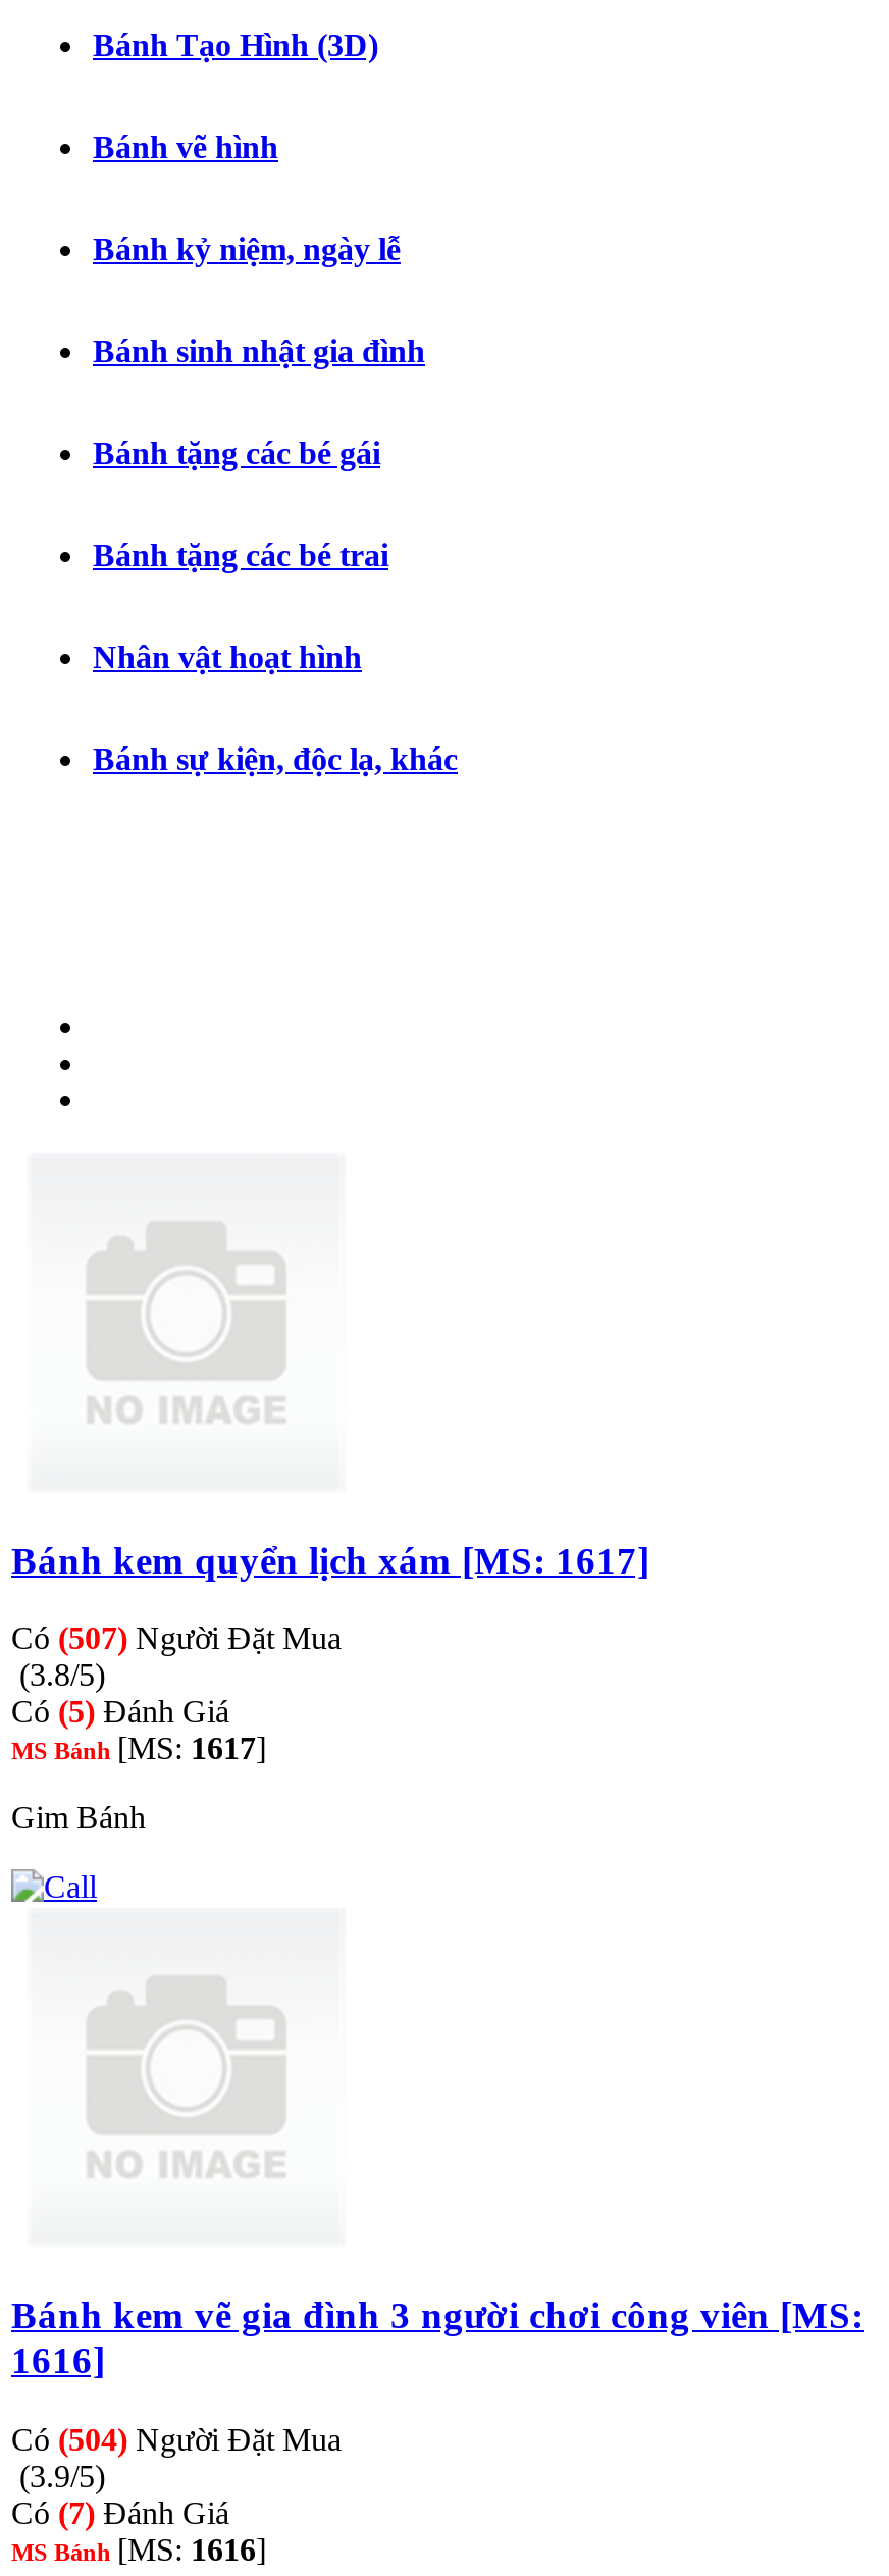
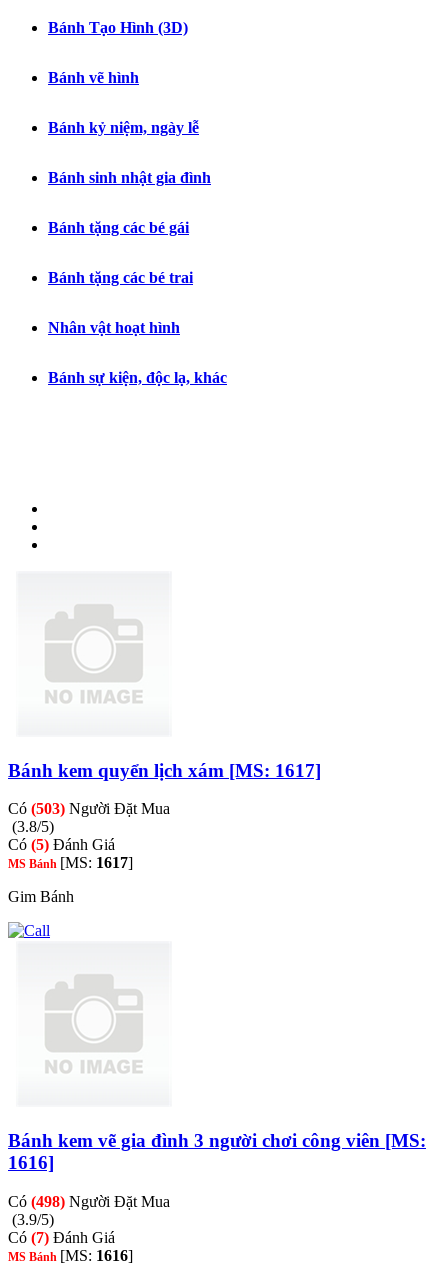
- Có (507) Người Đặt Mua
+ Có (503) Người Đặt Mua

- Có (504) Người Đặt Mua
+ Có (498) Người Đặt Mua
